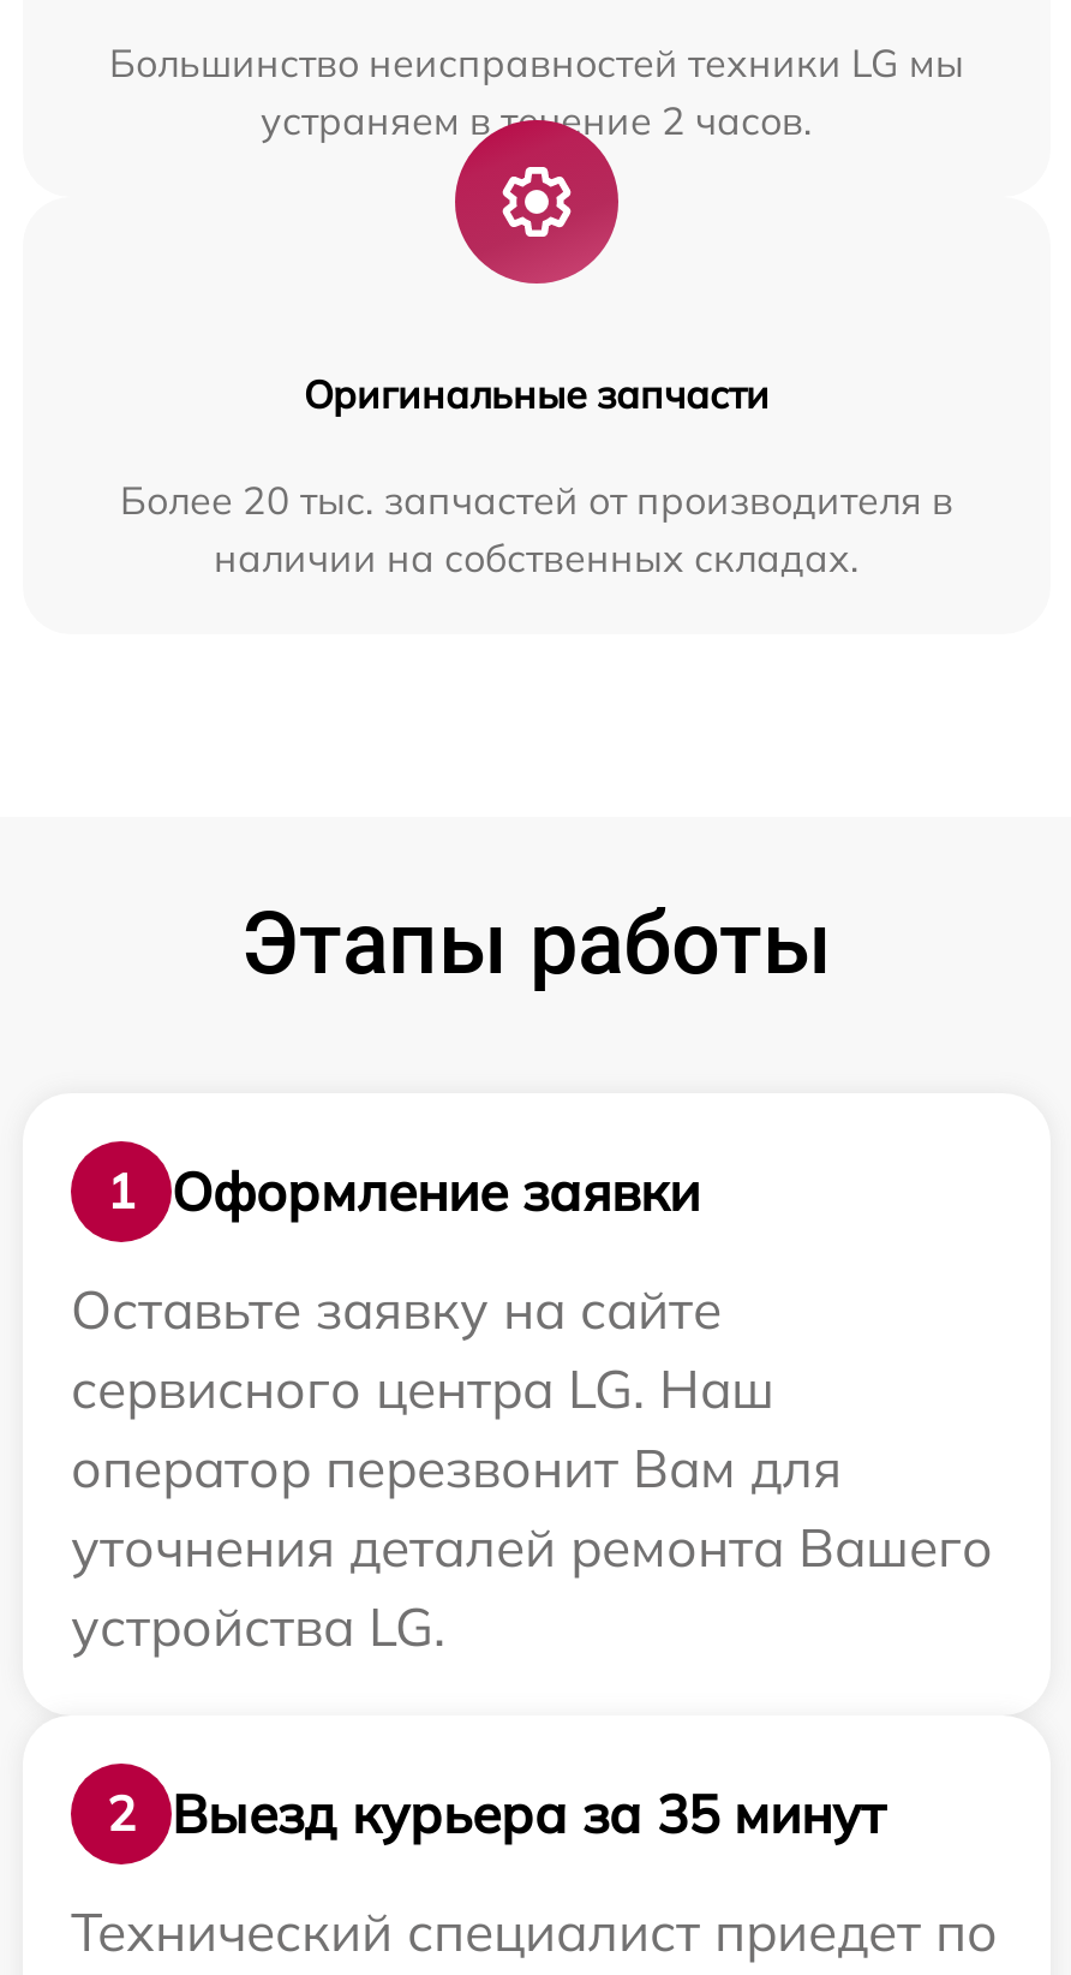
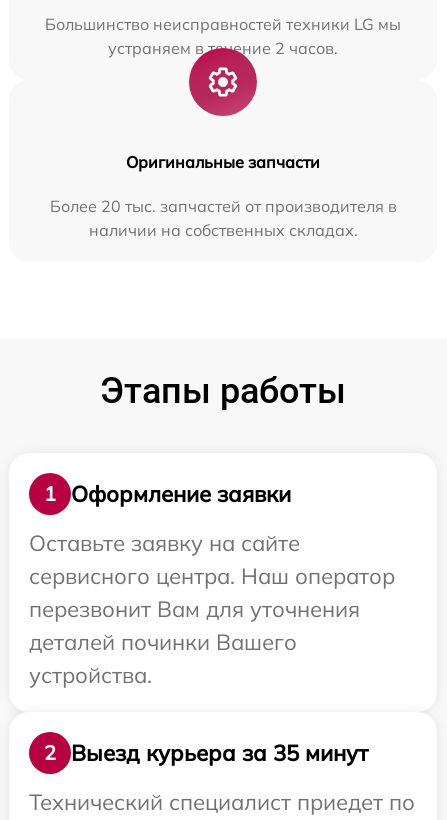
- сервисного центра LG. Наш
- оператор перезвонит Вам для
- уточнения деталей ремонта Вашего
- устройства LG.
+ сервисного центра. Наш оператор
+ перезвонит Вам для уточнения
+ деталей починки Вашего
+ устройства.
